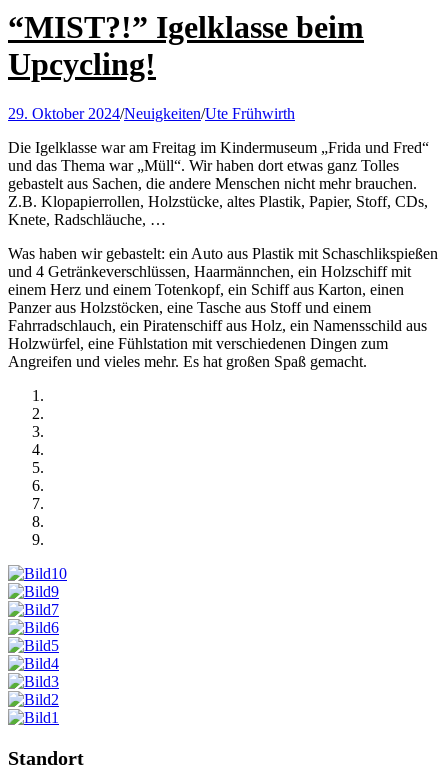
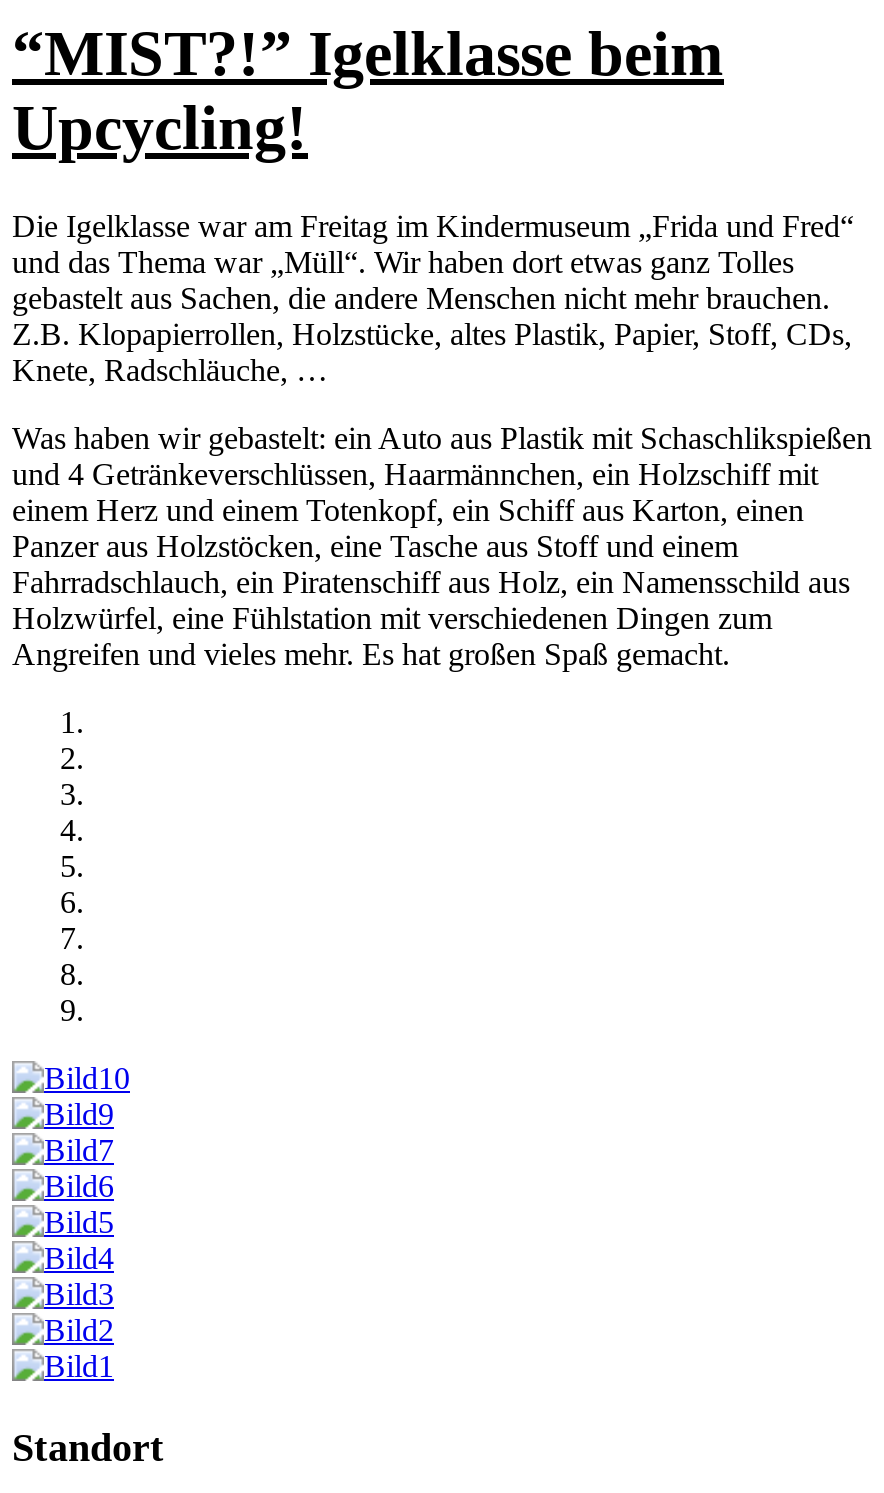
- 29. Oktober 2024/Neuigkeiten/ Ute Frühwirth
